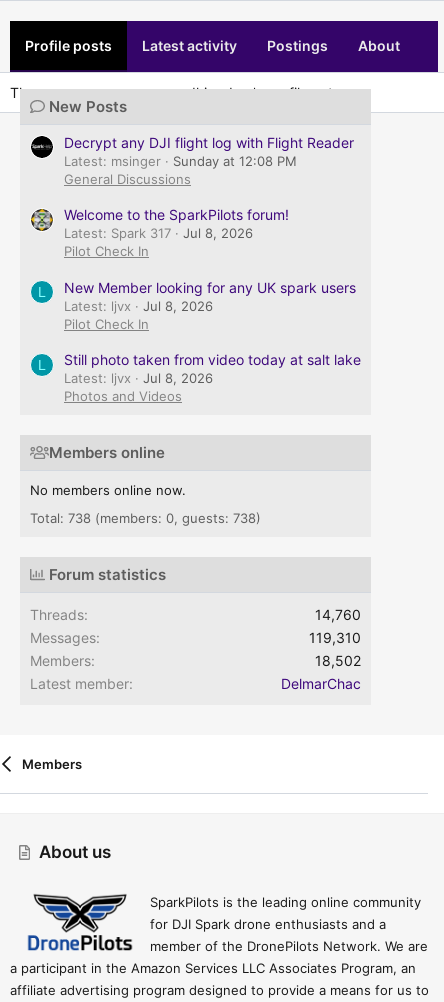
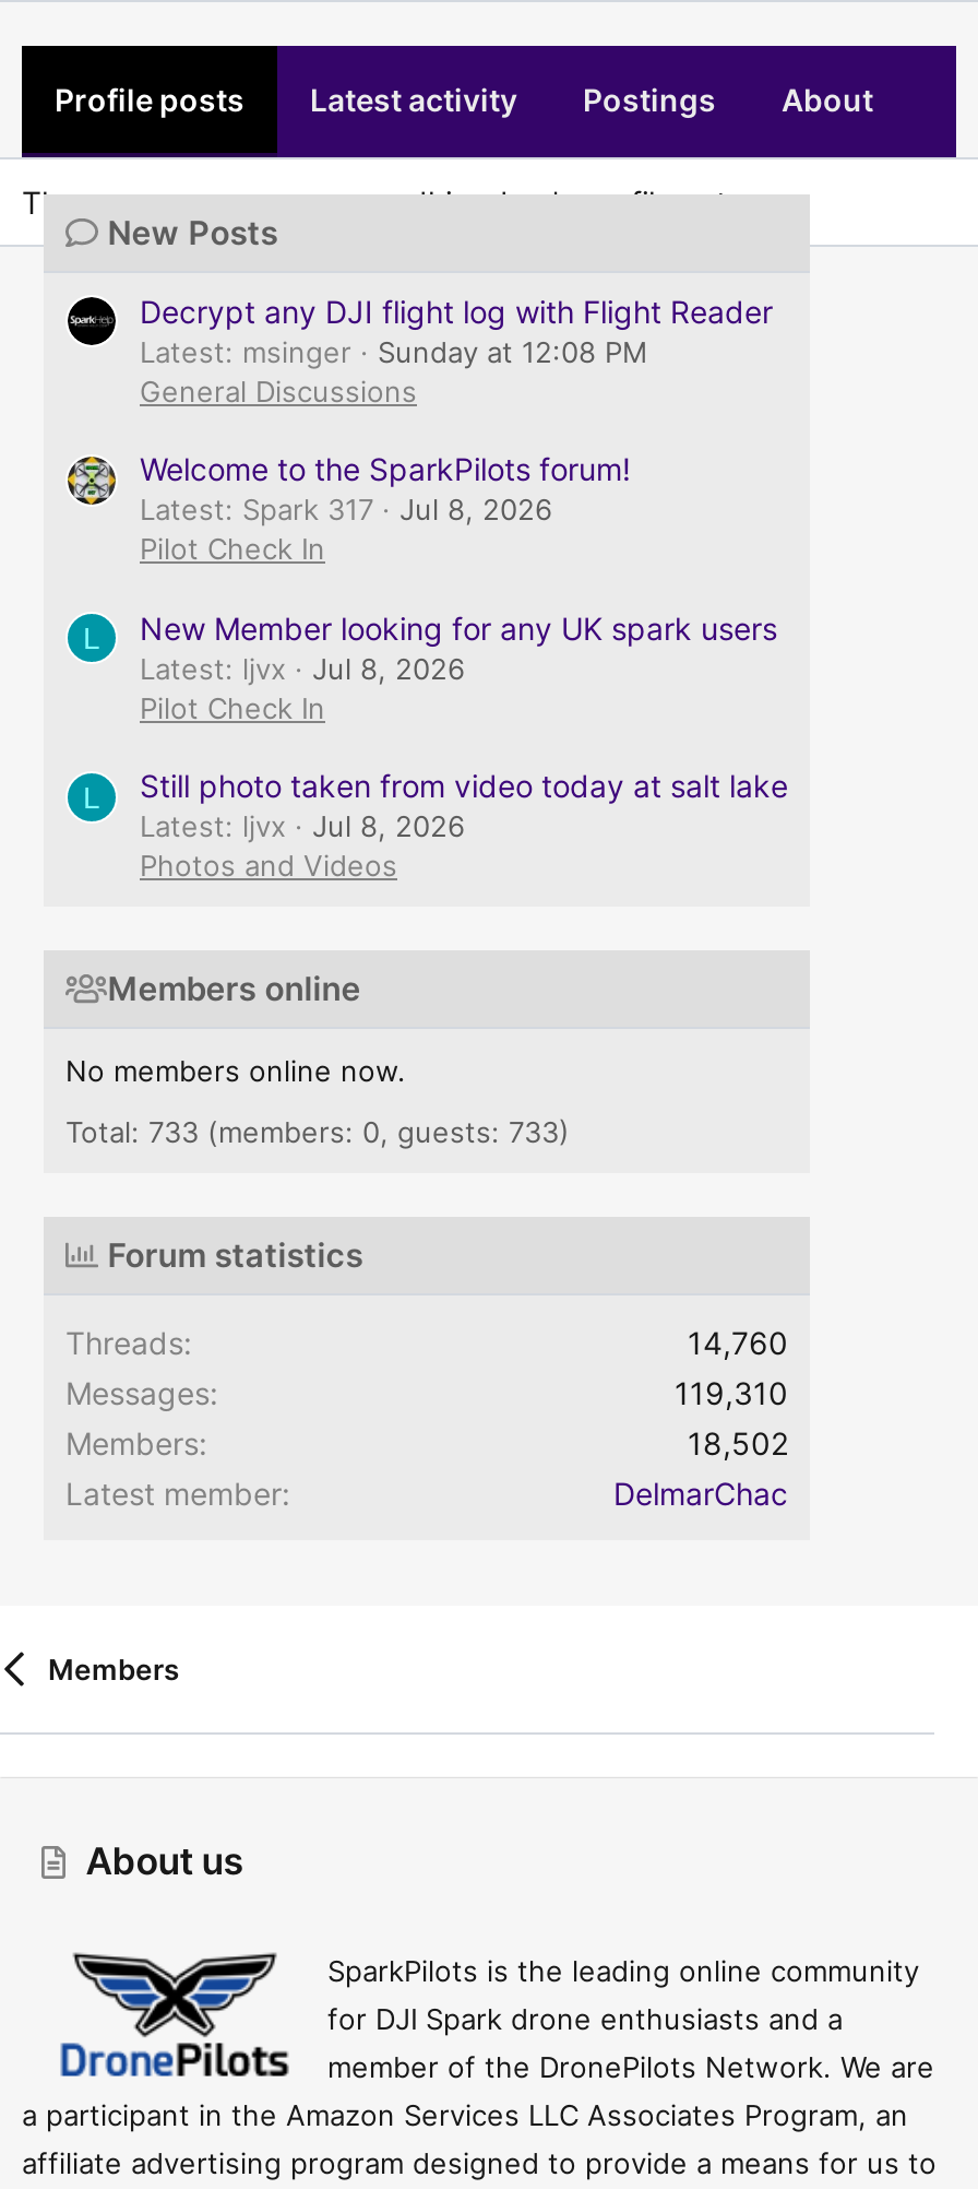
- Total: 738 (members: 0, guests: 738)
+ Total: 733 (members: 0, guests: 733)
